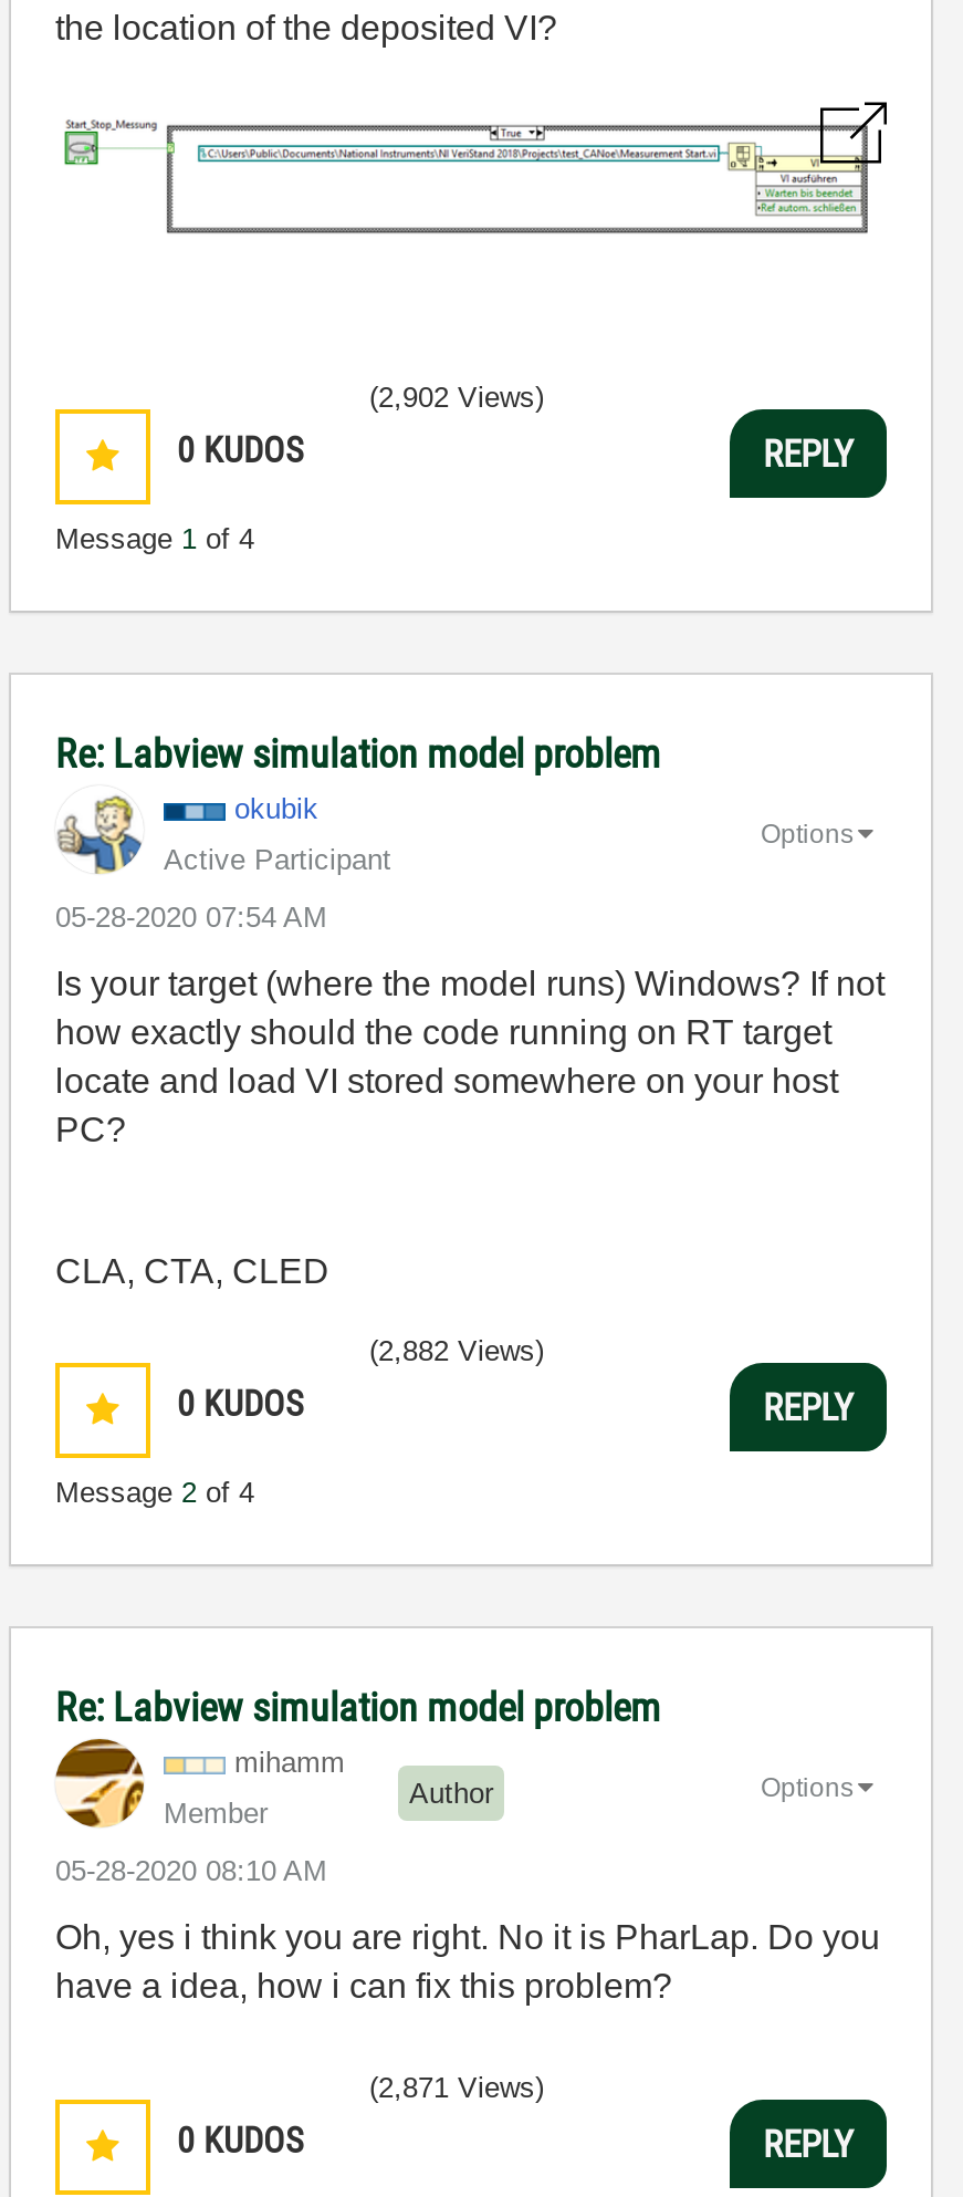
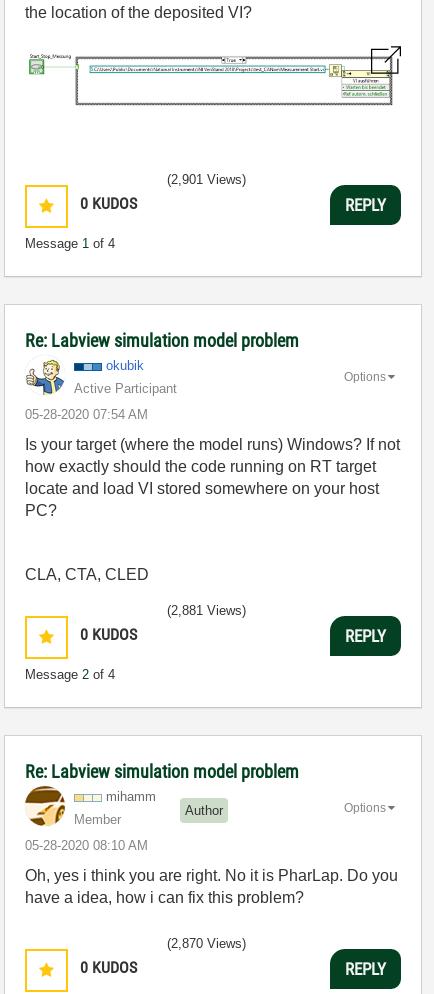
- (2,902 Views)
+ (2,901 Views)

- (2,882 Views)
+ (2,881 Views)

- (2,871 Views)
+ (2,870 Views)
